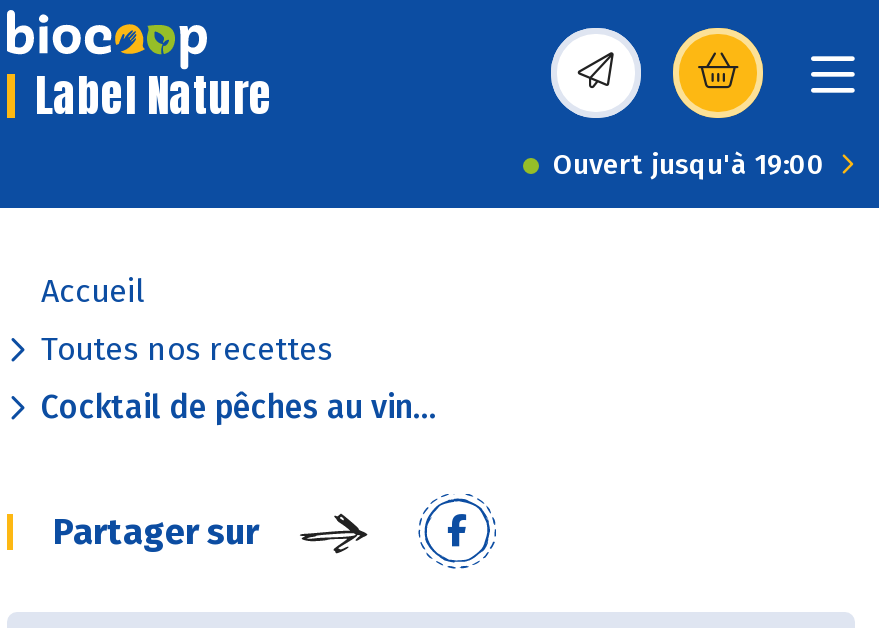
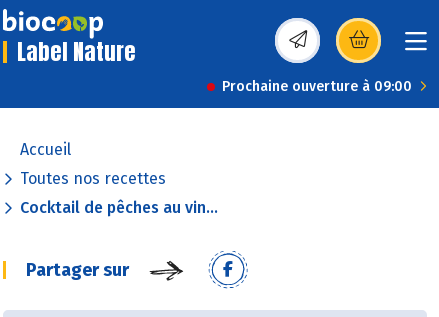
- Ouvert jusqu'à 19:00
+ Prochaine ouverture à 09:00
